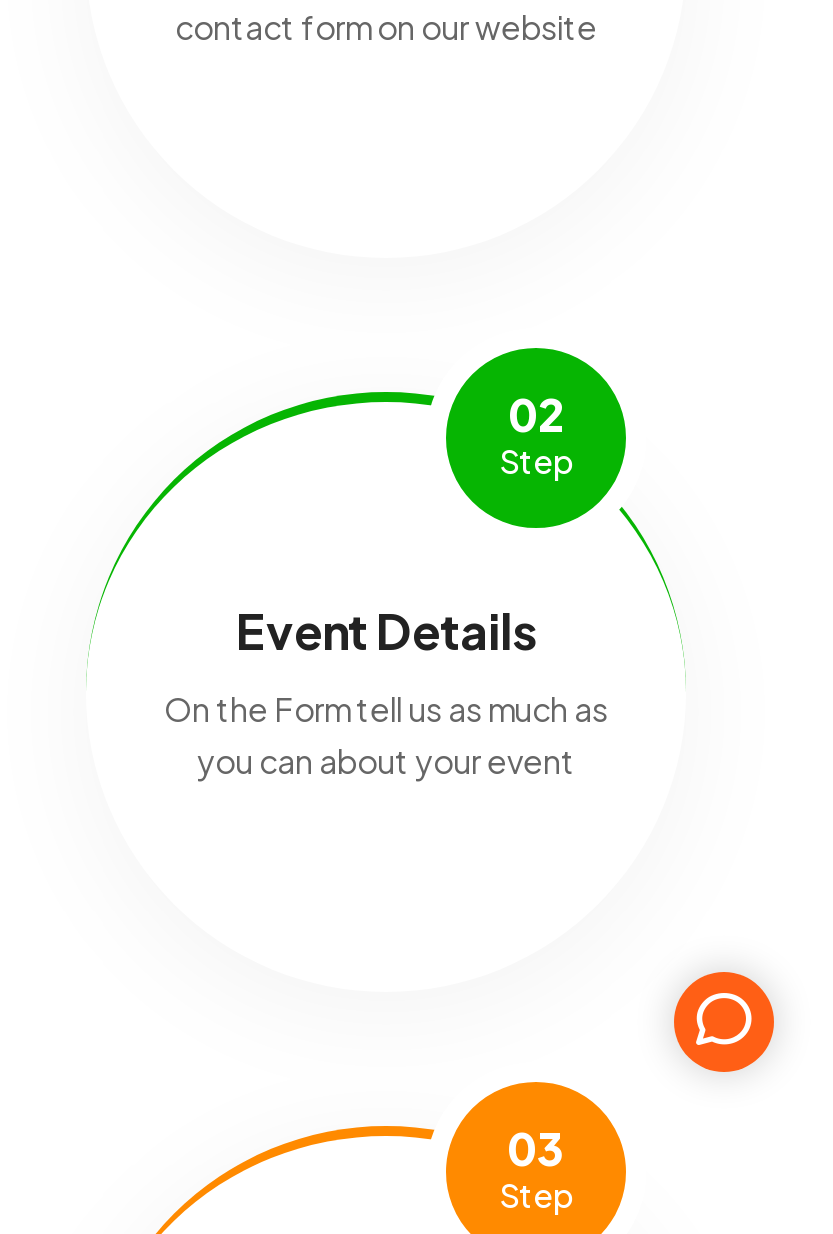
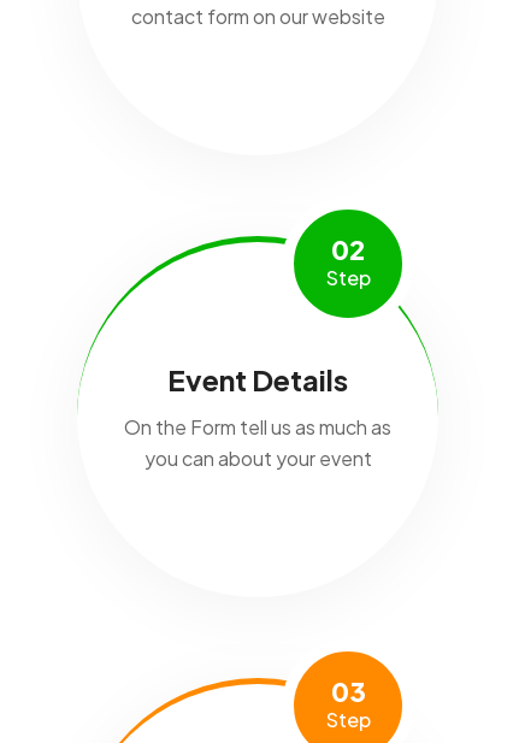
- [image]
